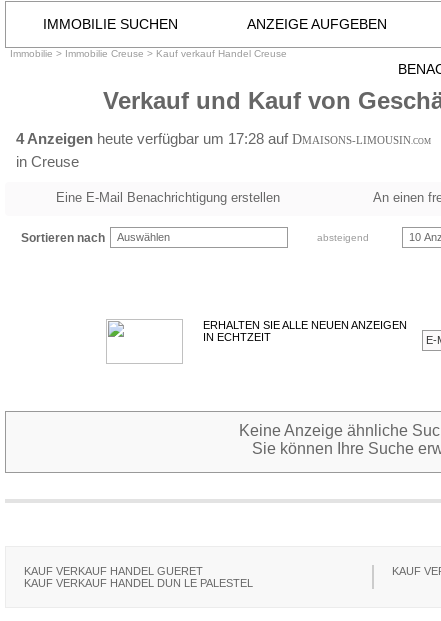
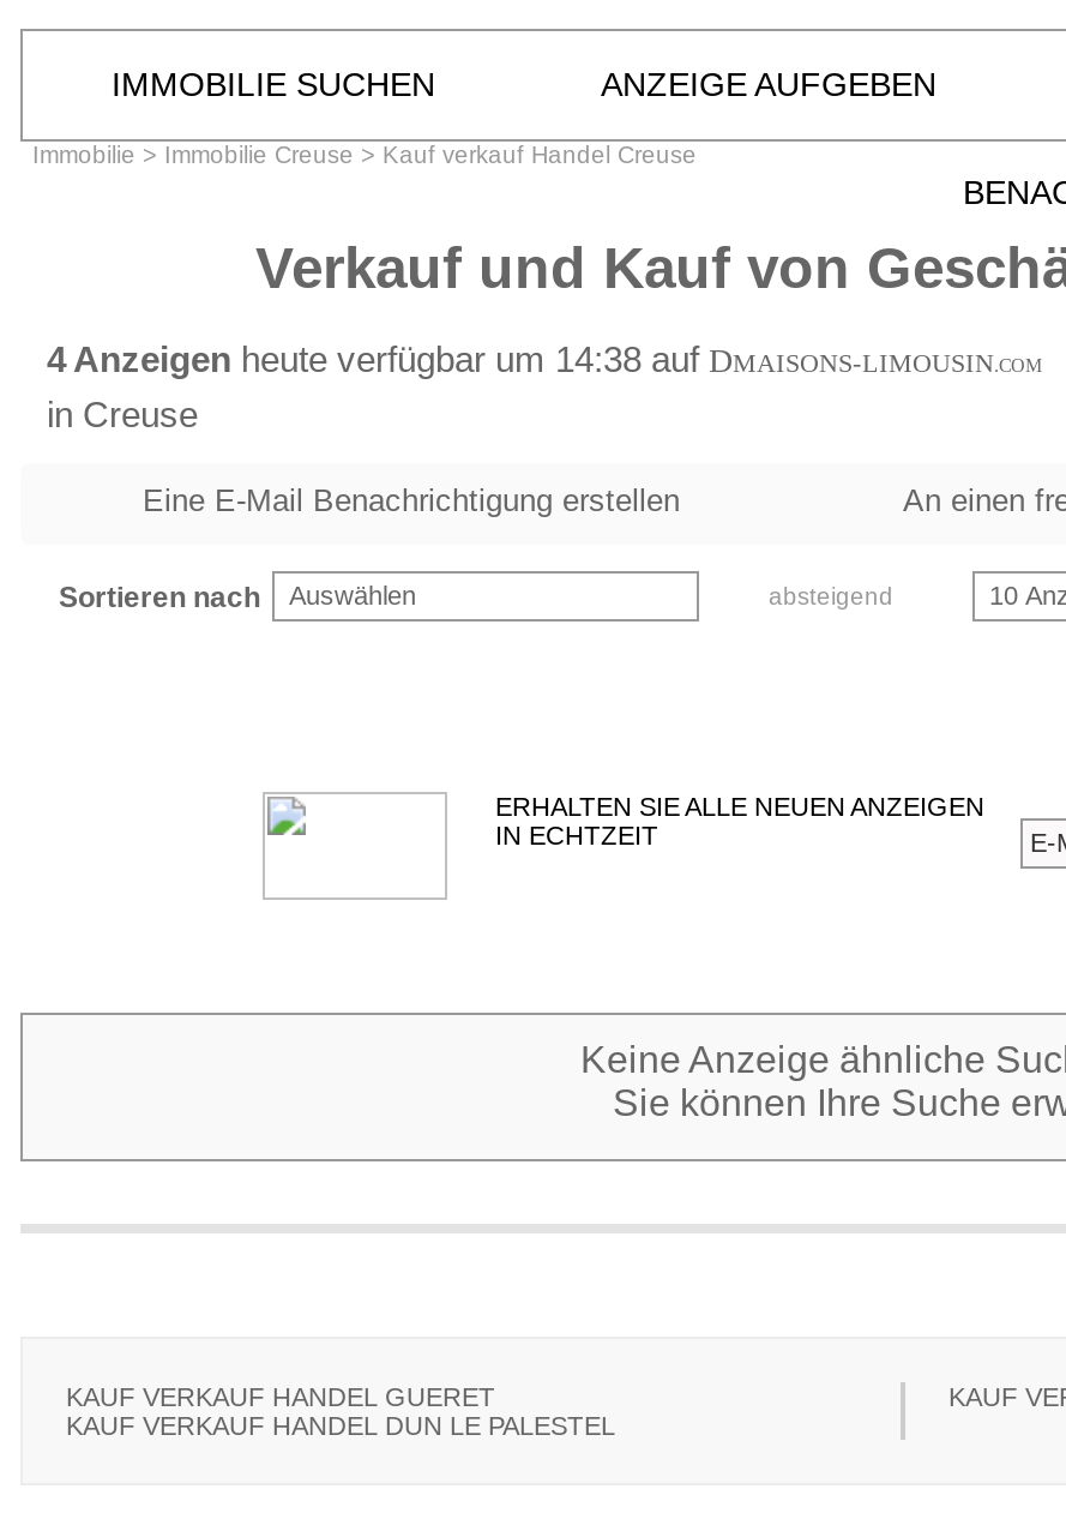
- 4 Anzeigen heute verfügbar um 17:28 auf DMAISONS-LIMOUSIN.COM
+ 4 Anzeigen heute verfügbar um 14:38 auf DMAISONS-LIMOUSIN.COM
